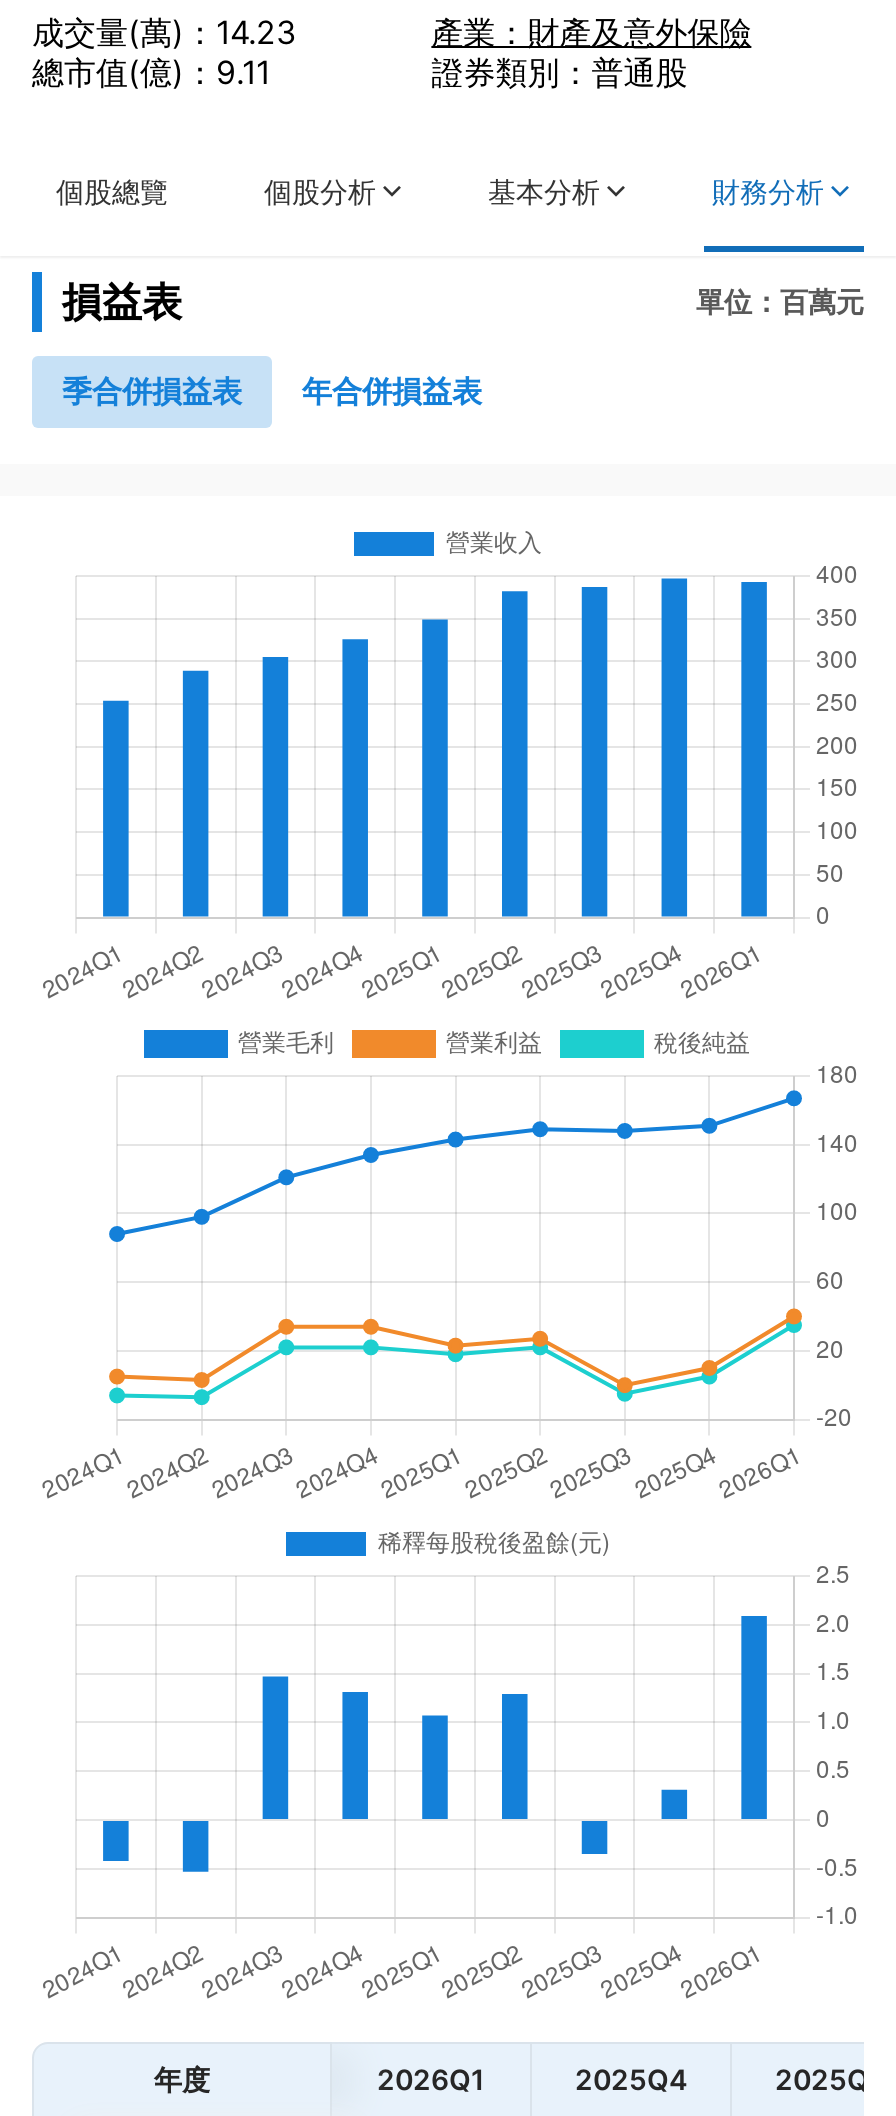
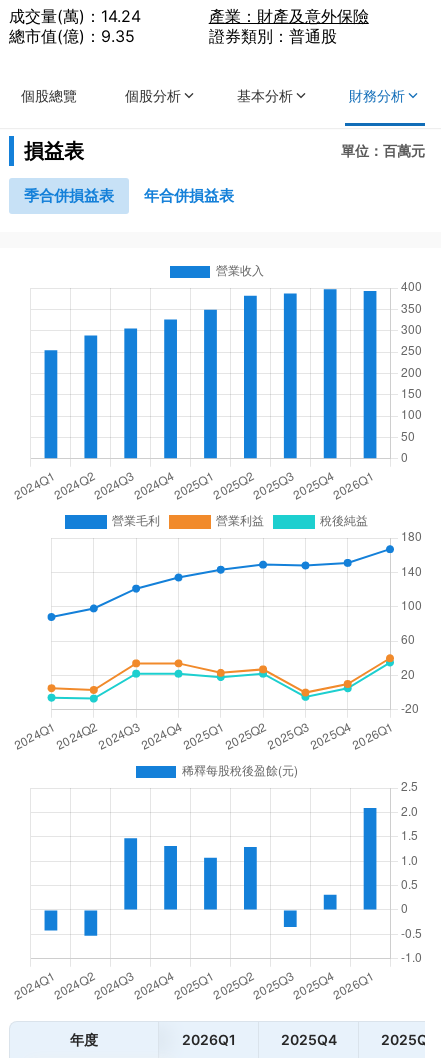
- 成交量(萬)：14.23
+ 成交量(萬)：14.24

- 總市值(億)：9.11
+ 總市值(億)：9.35
